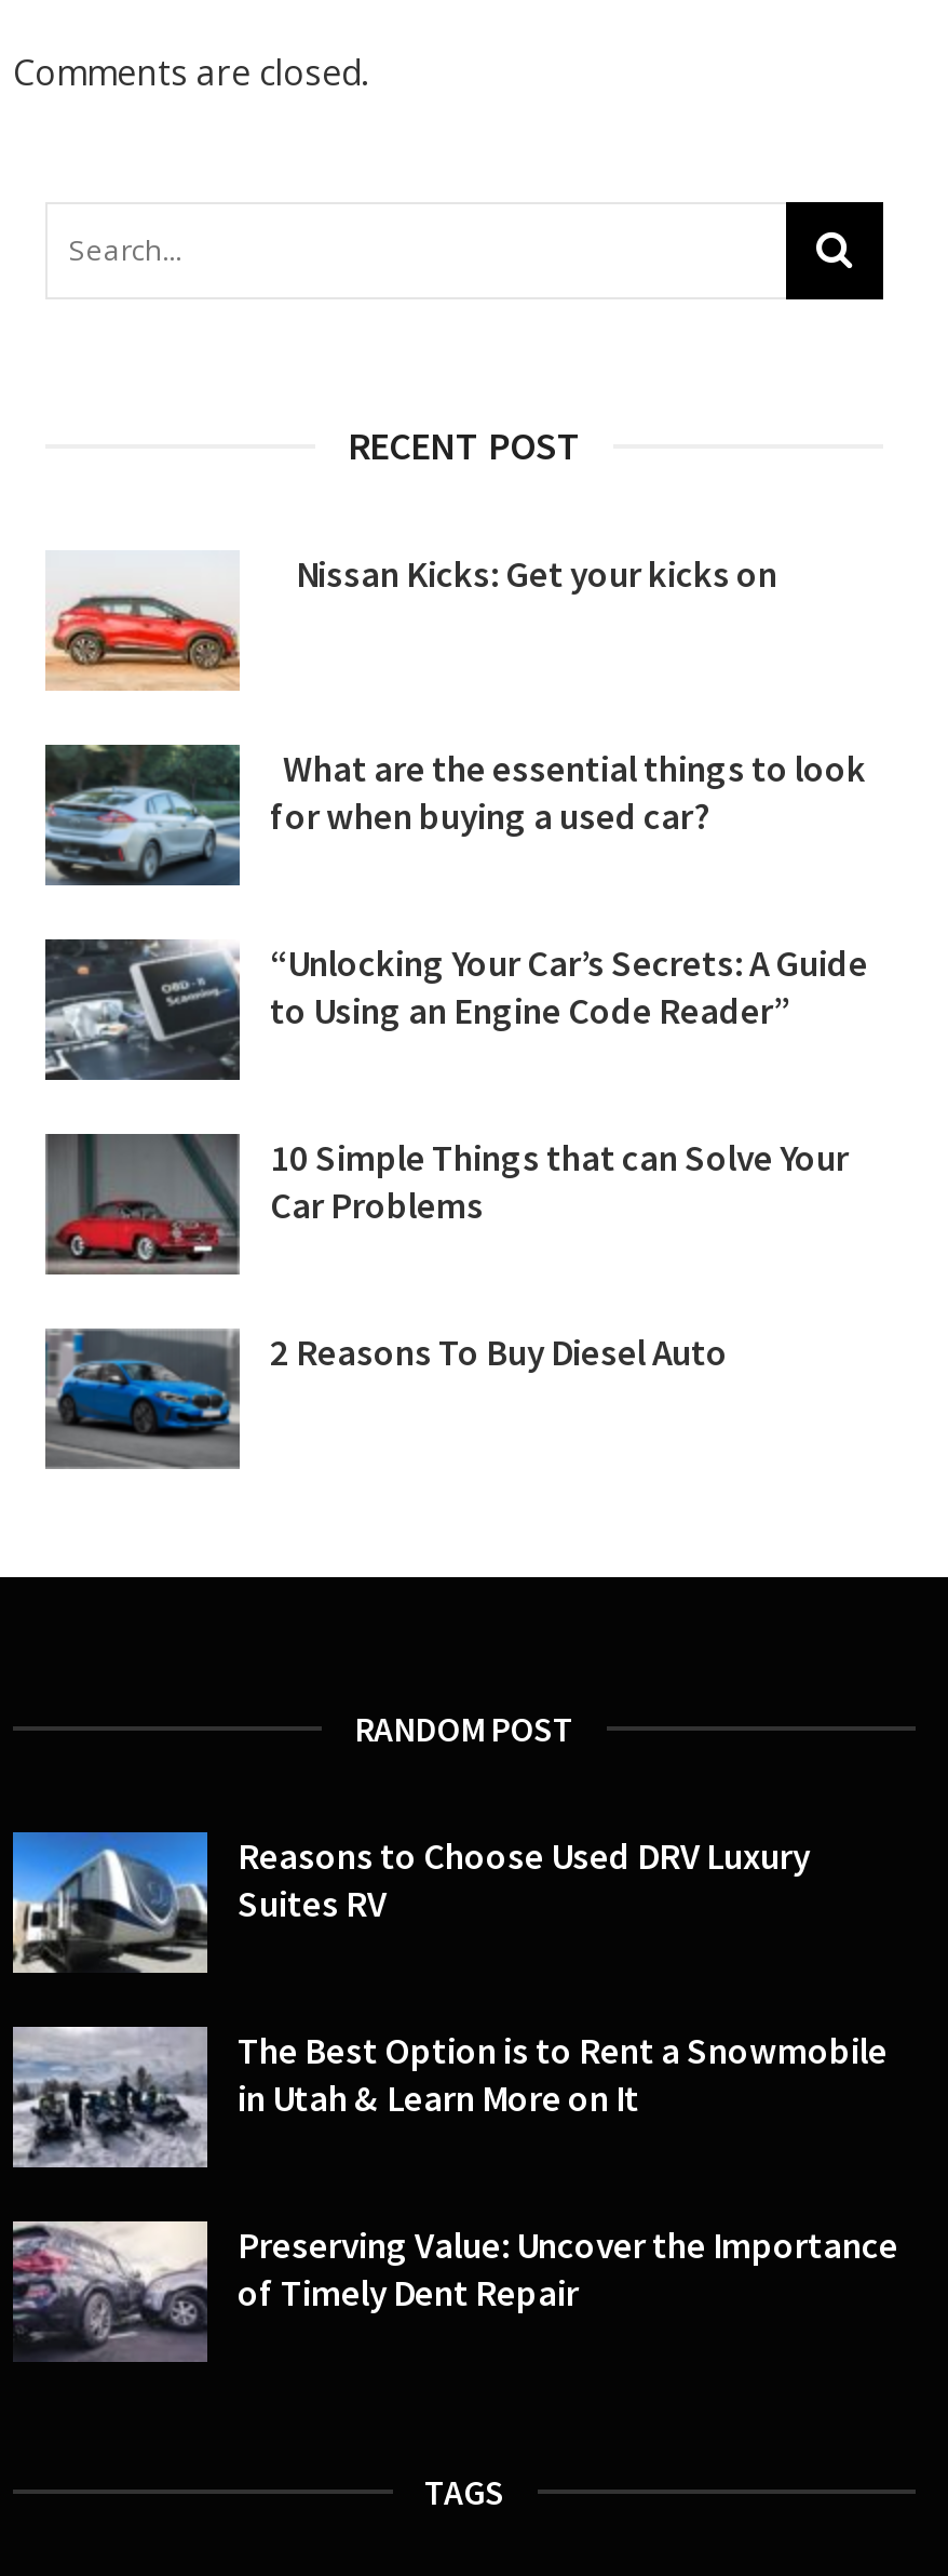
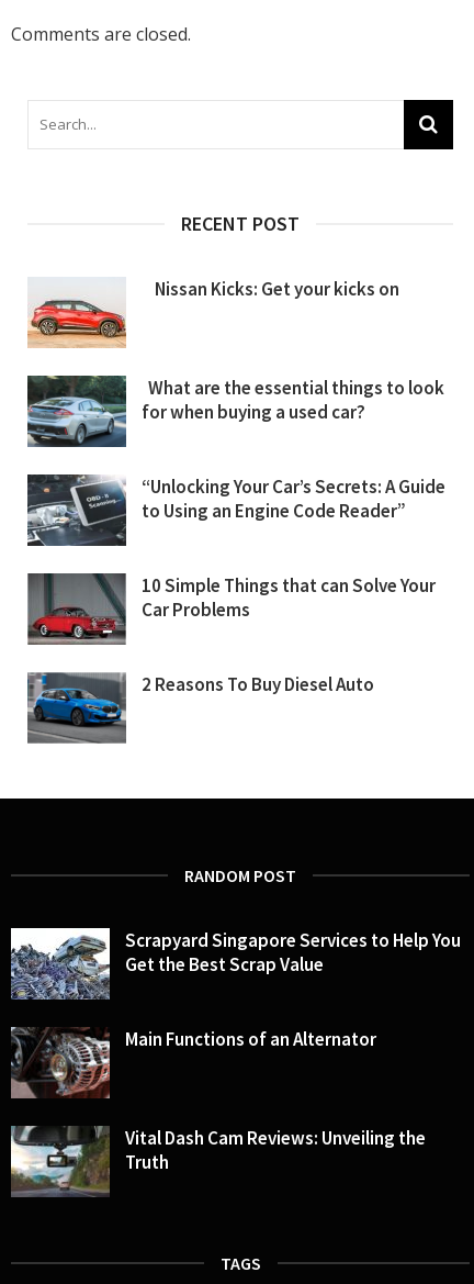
- [image]
- Reasons to Choose Used DRV Luxury
- Suites RV
+ [image]
+ Scrapyard Singapore Services to Help You
+ Get the Best Scrap Value

- [image]
- The Best Option is to Rent a Snowmobile
- in Utah & Learn More on It
+ [image]
+ Main Functions of an Alternator

- [image]
- Preserving Value: Uncover the Importance
- of Timely Dent Repair
+ [image]
+ Vital Dash Cam Reviews: Unveiling the
+ Truth
